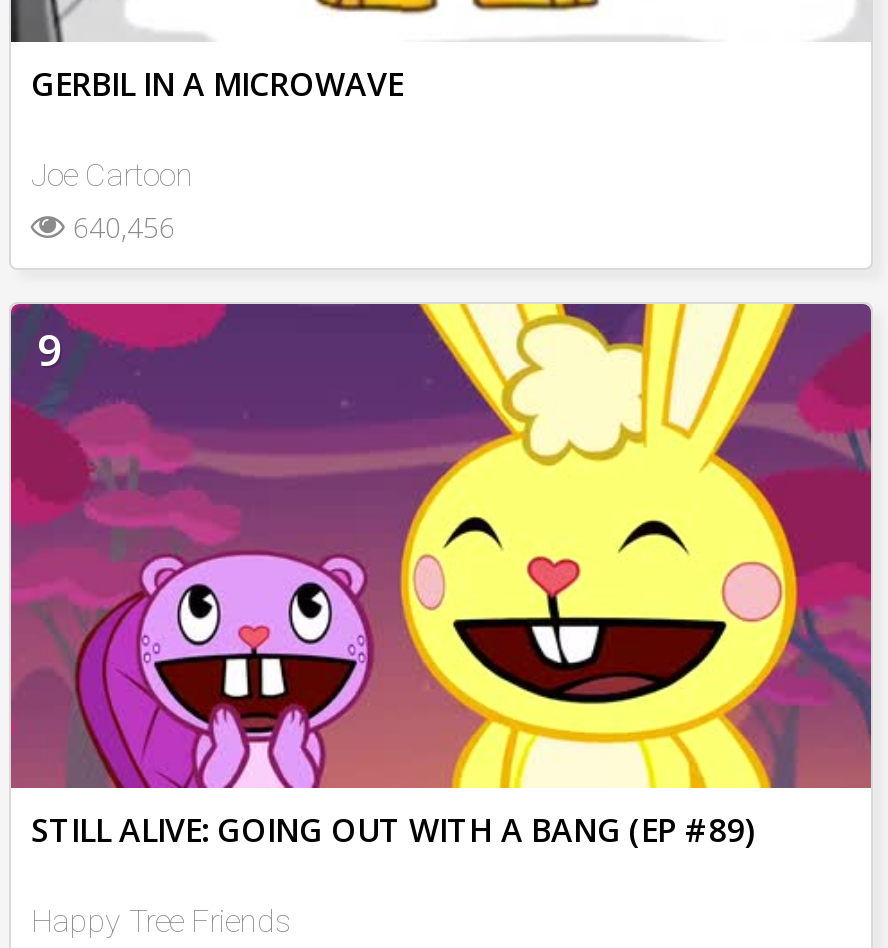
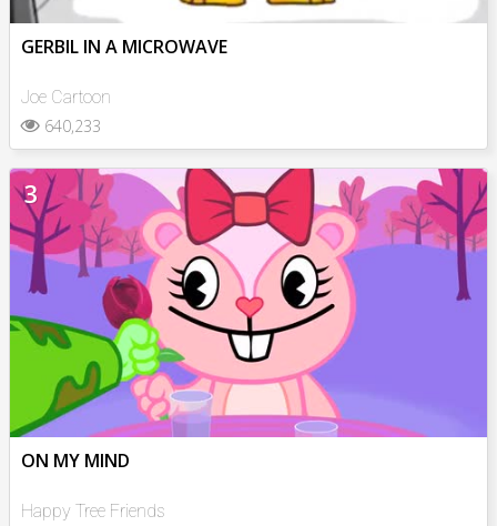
- 640,456
+ 640,233

- [image]
- 9
+ [image]
+ 3

- STILL ALIVE: GOING OUT WITH A BANG (EP #89)
+ ON MY MIND
